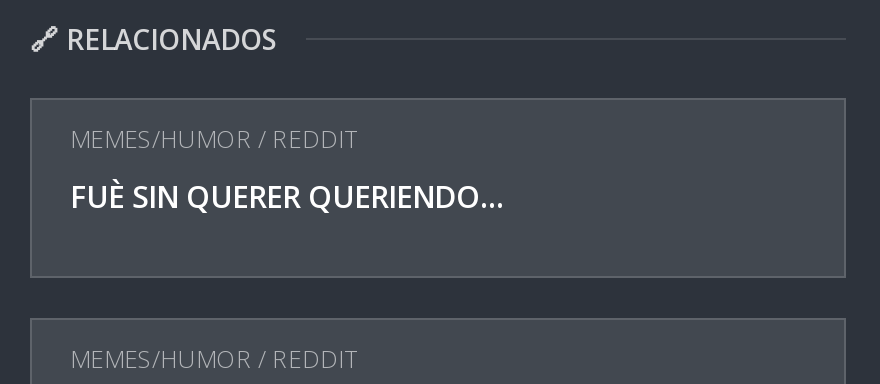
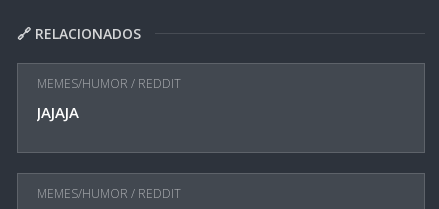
- FUÈ SIN QUERER QUERIENDO…
+ JAJAJA
